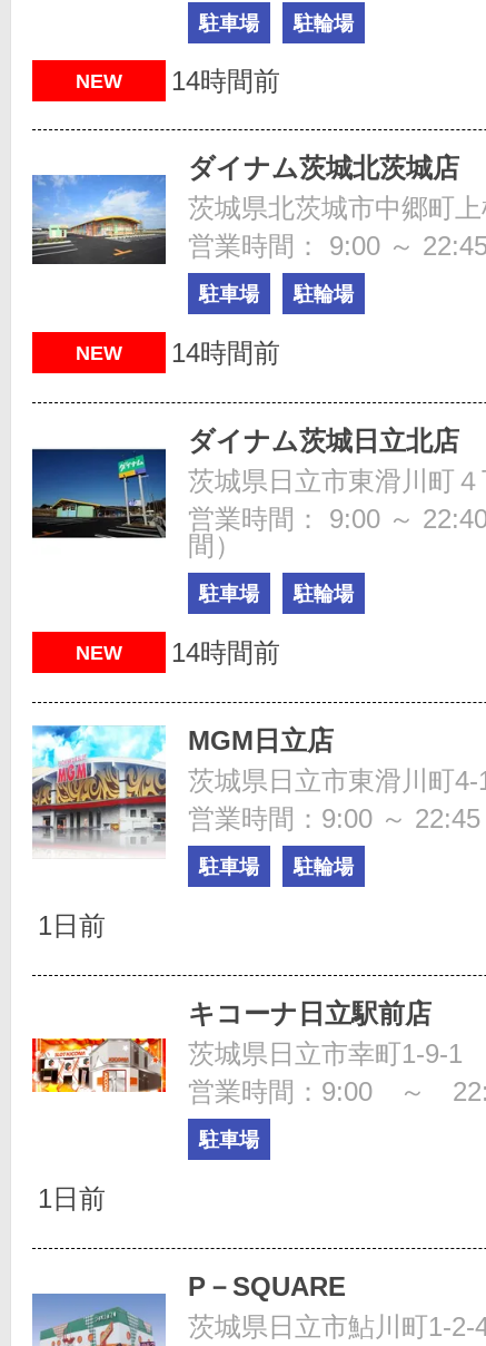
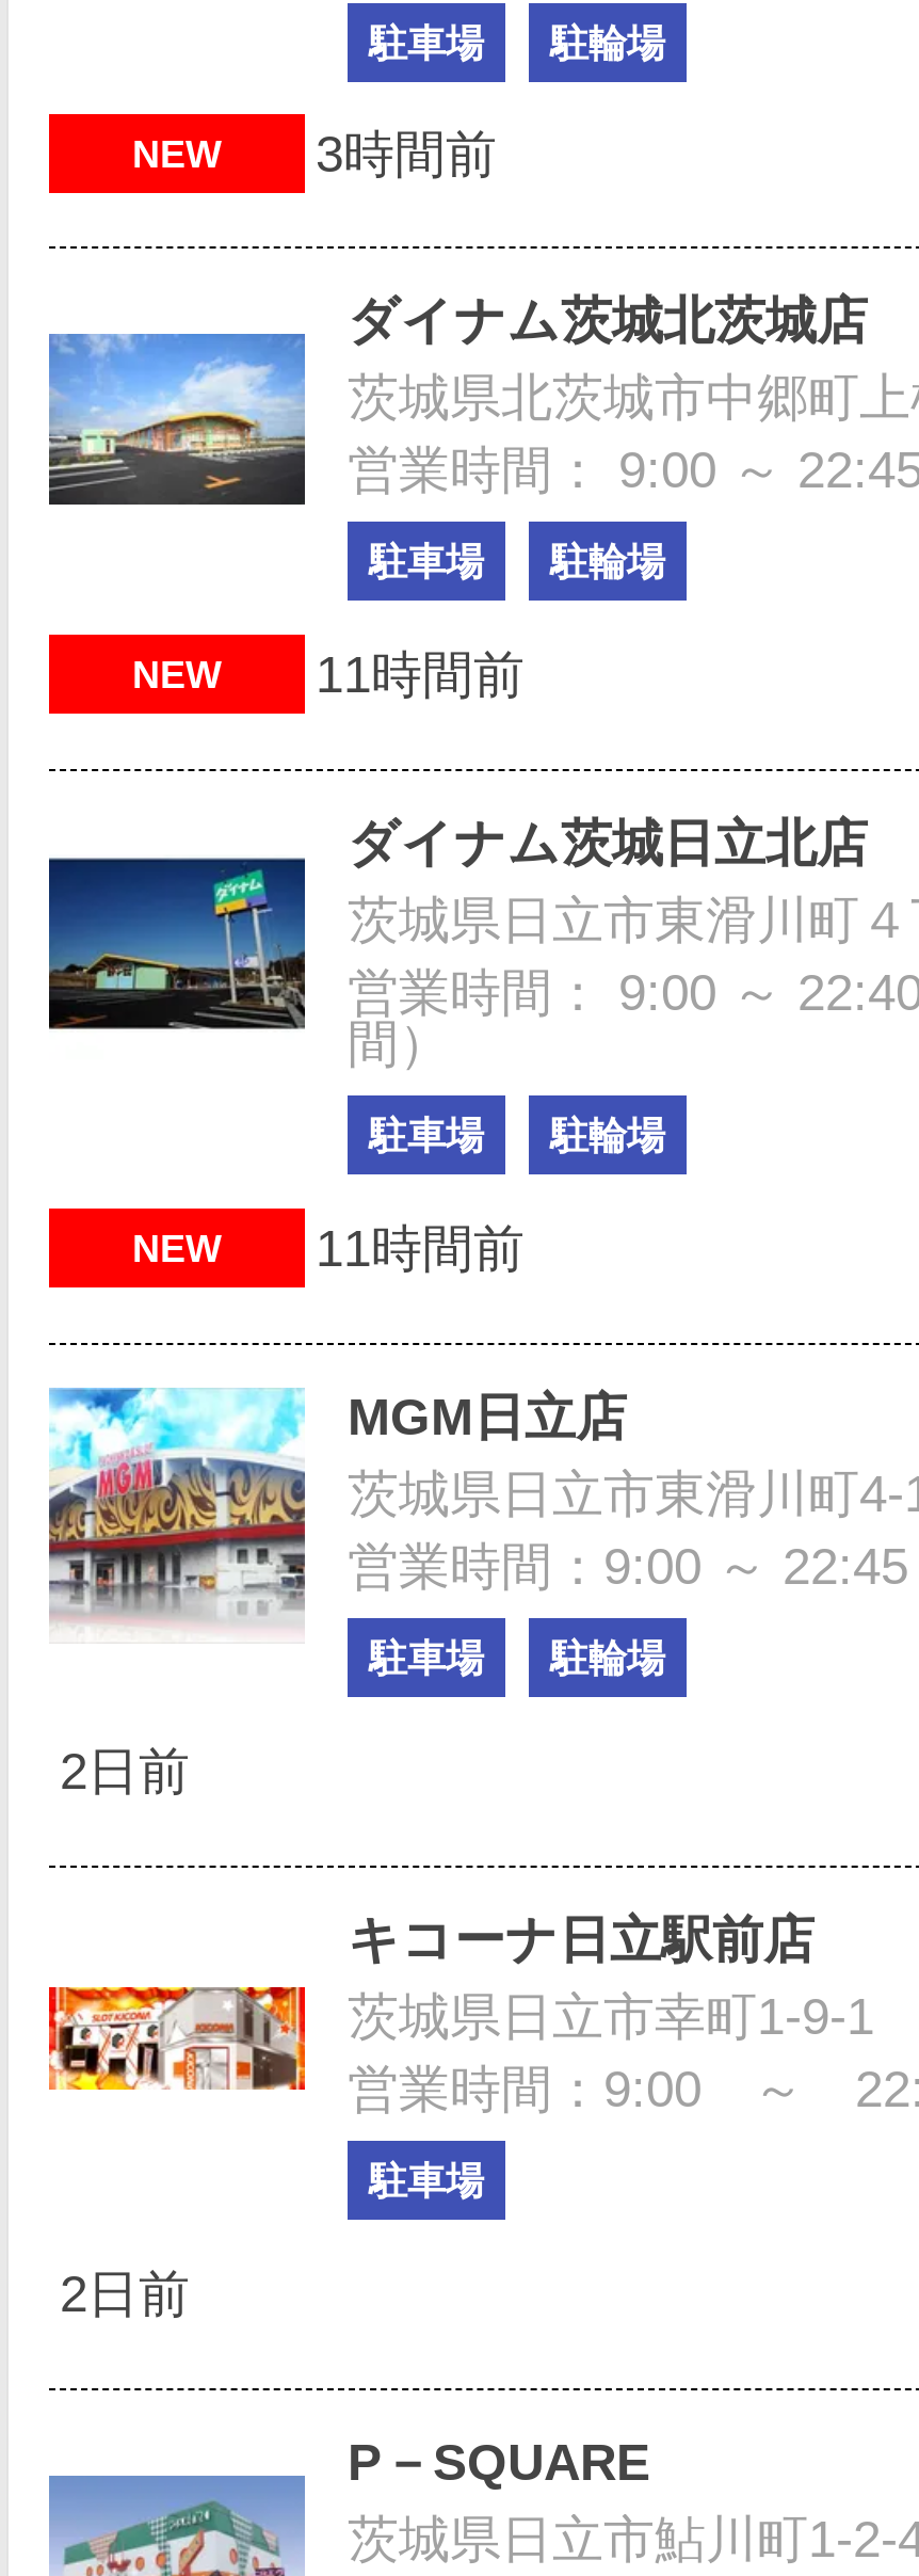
- 14時間前
+ 3時間前

- 14時間前
+ 11時間前

- 14時間前
+ 11時間前

- 1日前
+ 2日前

- 1日前
+ 2日前
